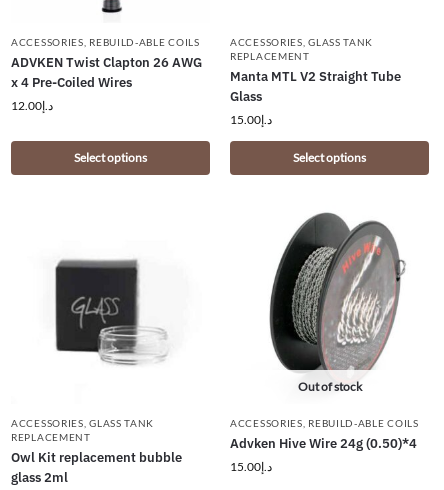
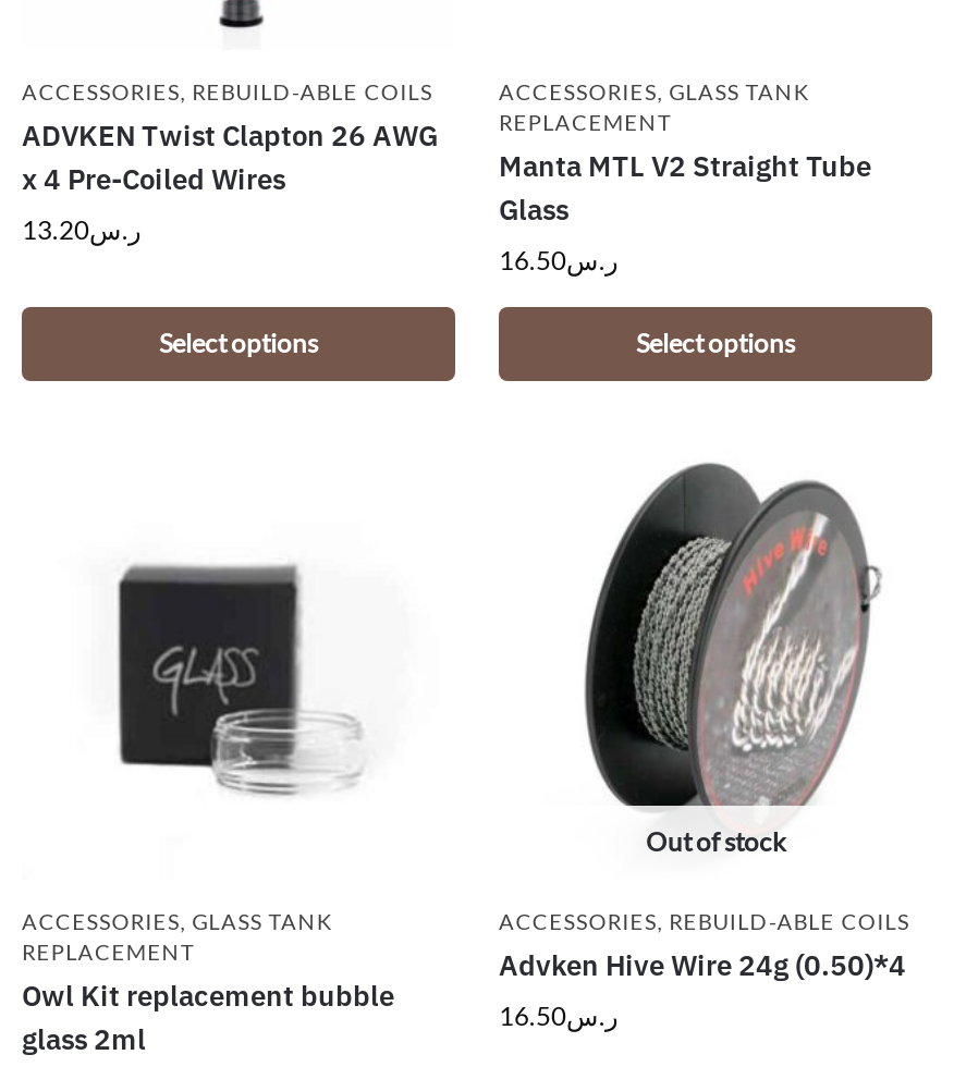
- د.إ 12.00
+ ر.س 13.20

- د.إ 15.00
+ ر.س 16.50

- د.إ 15.00
+ ر.س 16.50
